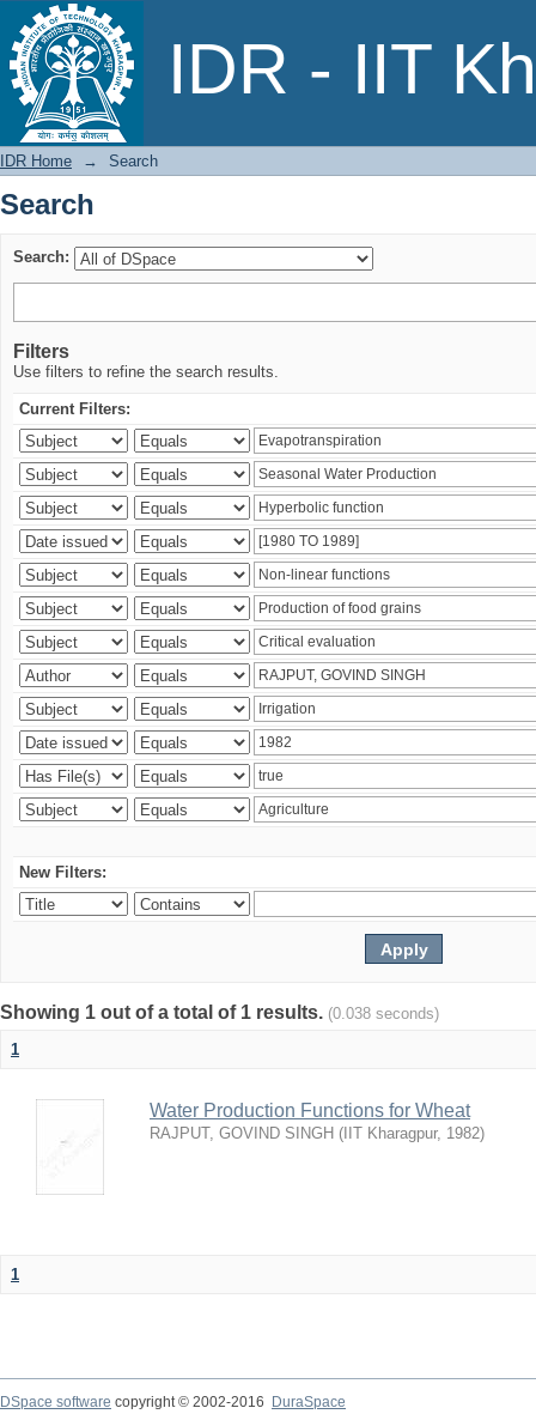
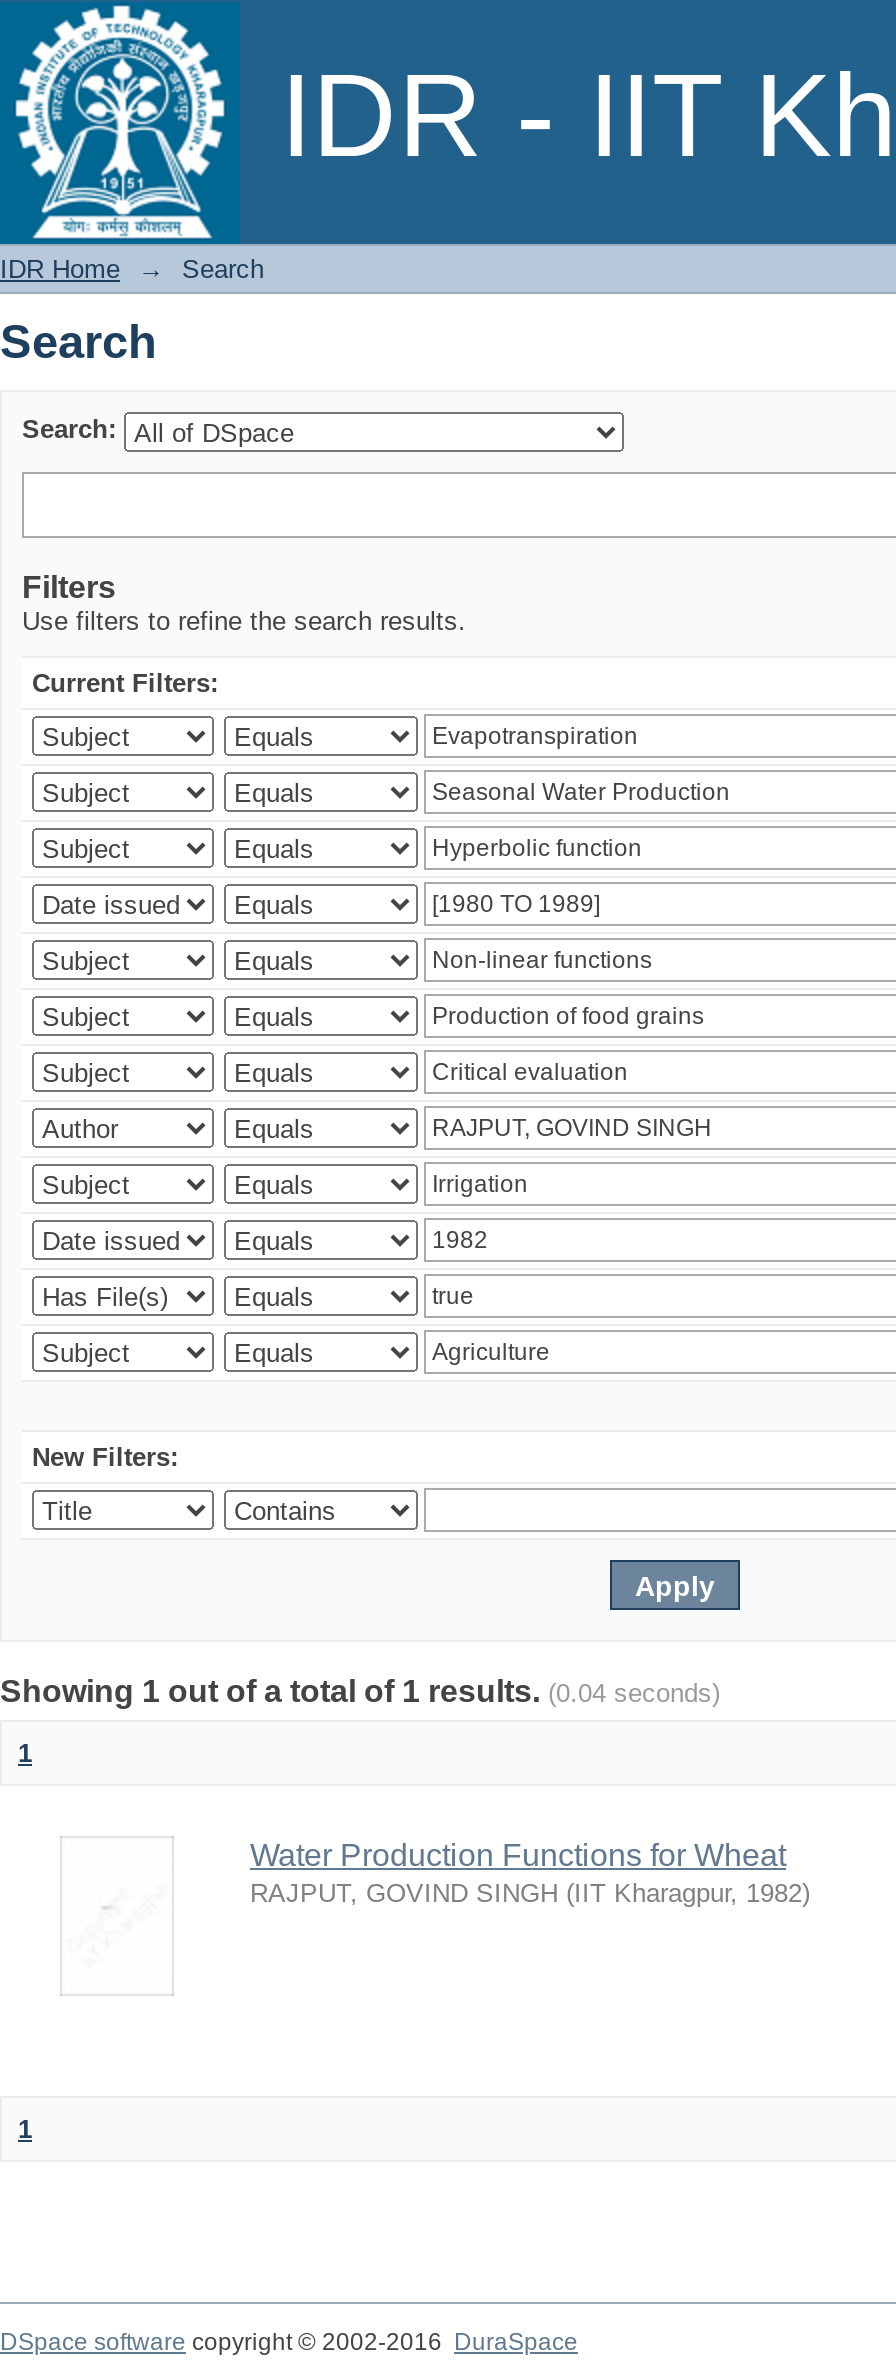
- Showing 1 out of a total of 1 results. (0.038 seconds)
+ Showing 1 out of a total of 1 results. (0.04 seconds)
